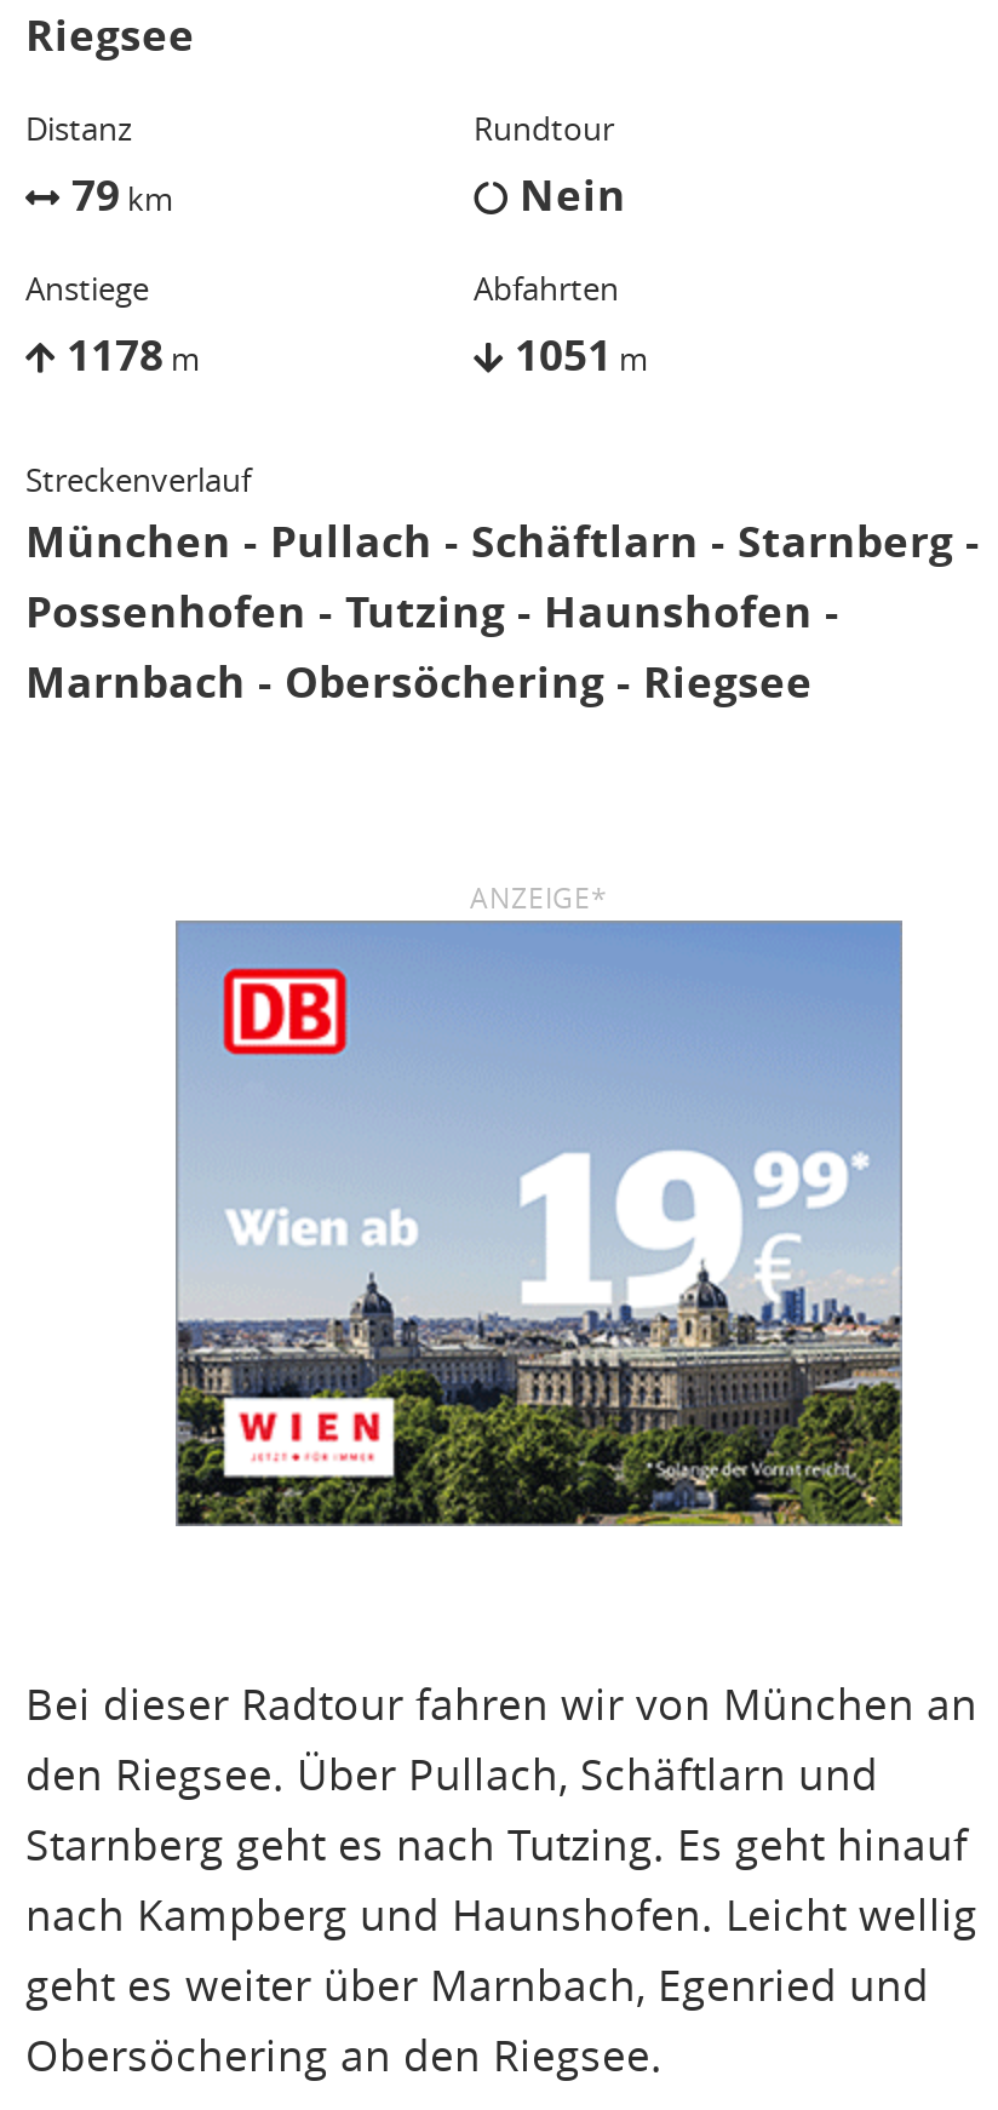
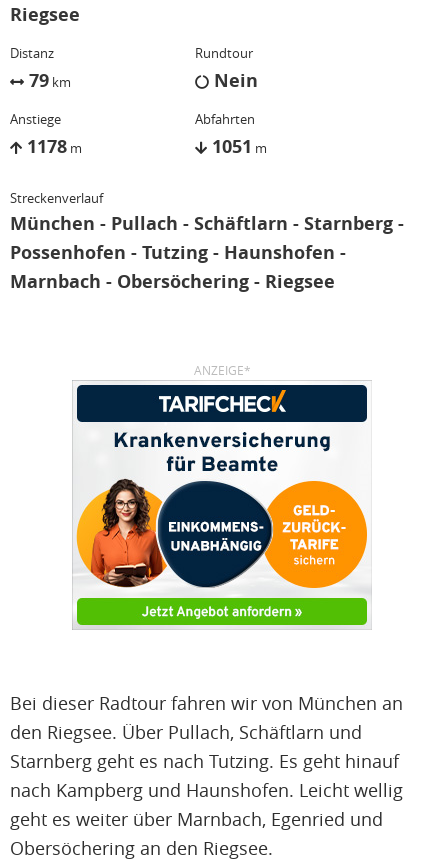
- [image]
+ [image]
